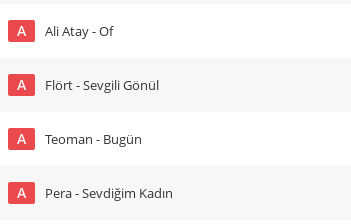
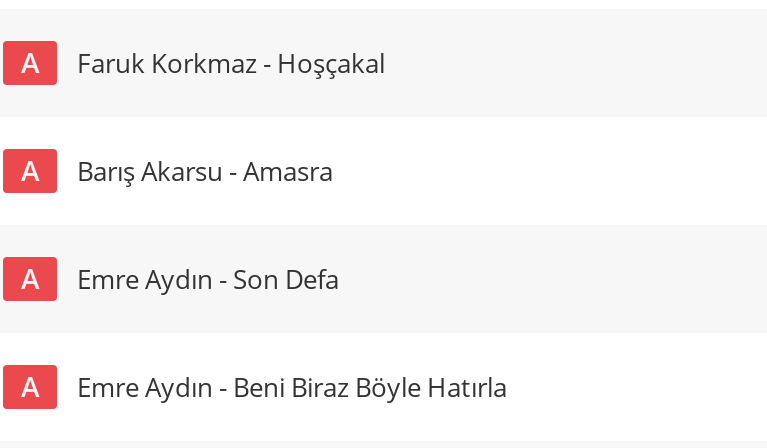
- Ali Atay - Of
+ Faruk Korkmaz - Hoşçakal

- Flört - Sevgili Gönül
+ Barış Akarsu - Amasra

- Teoman - Bugün
+ Emre Aydın - Son Defa

- Pera - Sevdiğim Kadın
+ Emre Aydın - Beni Biraz Böyle Hatırla
